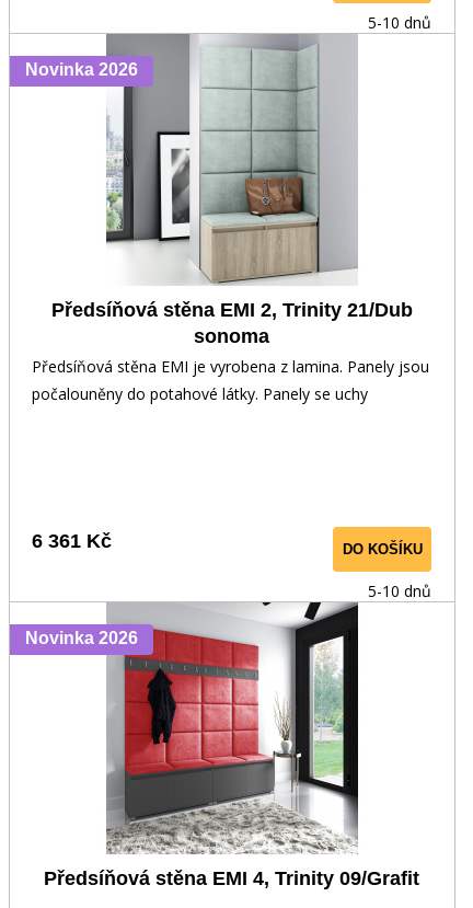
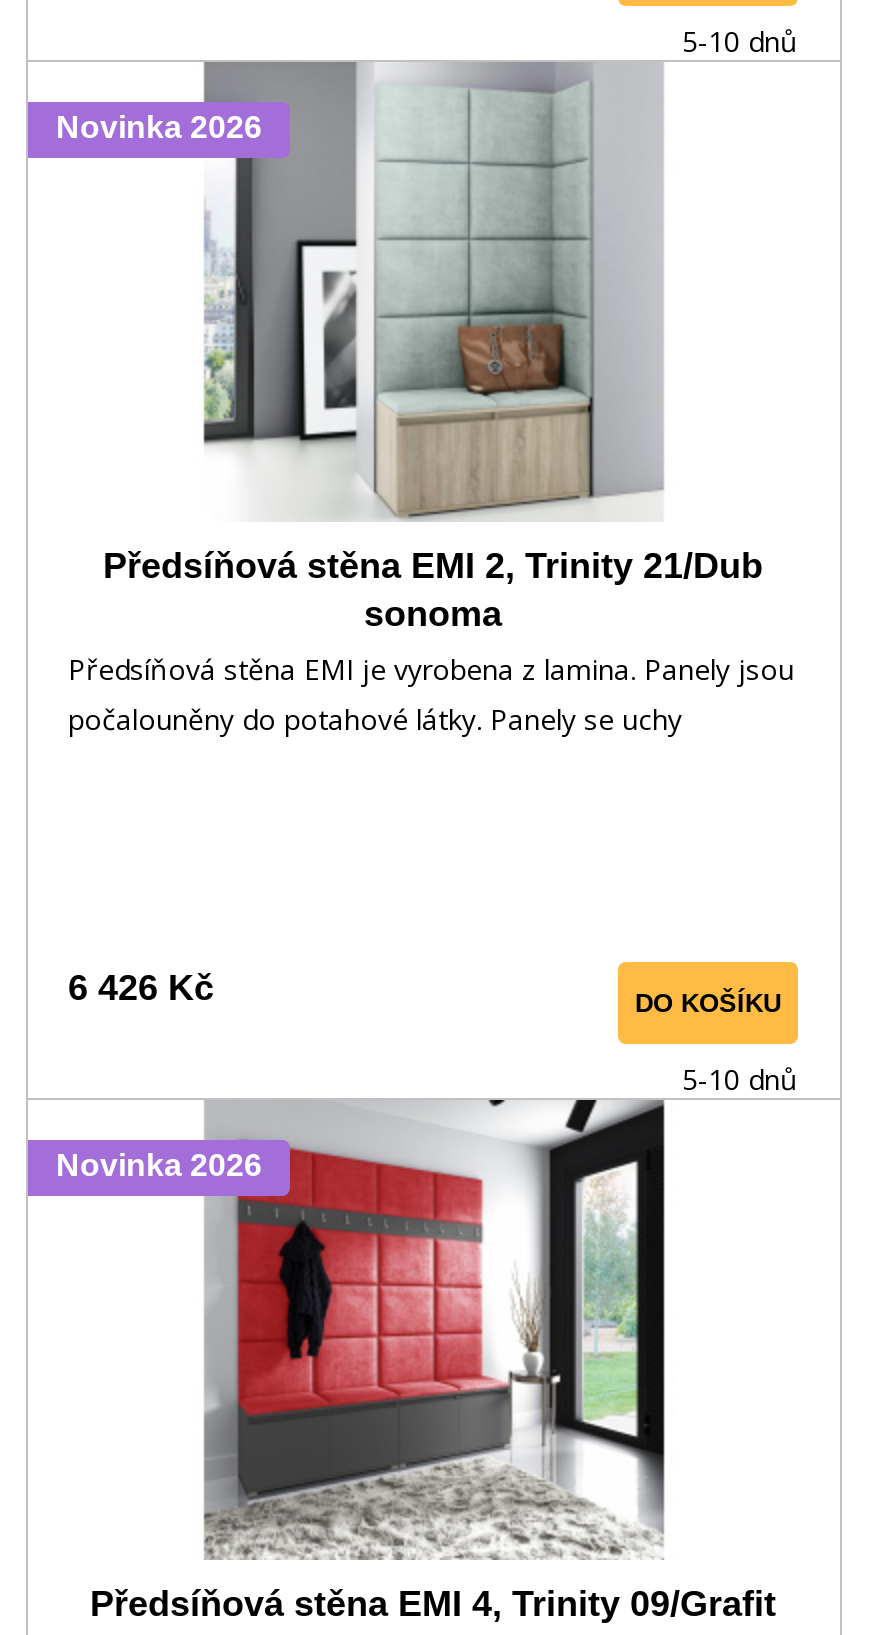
- 6 361 Kč
+ 6 426 Kč
